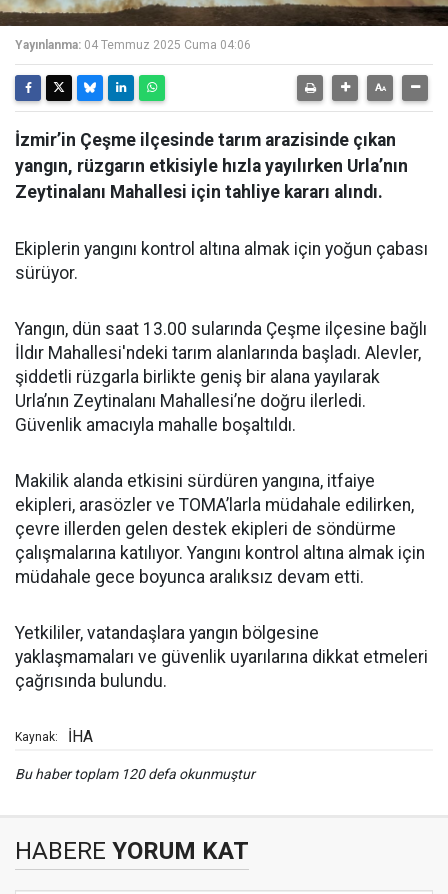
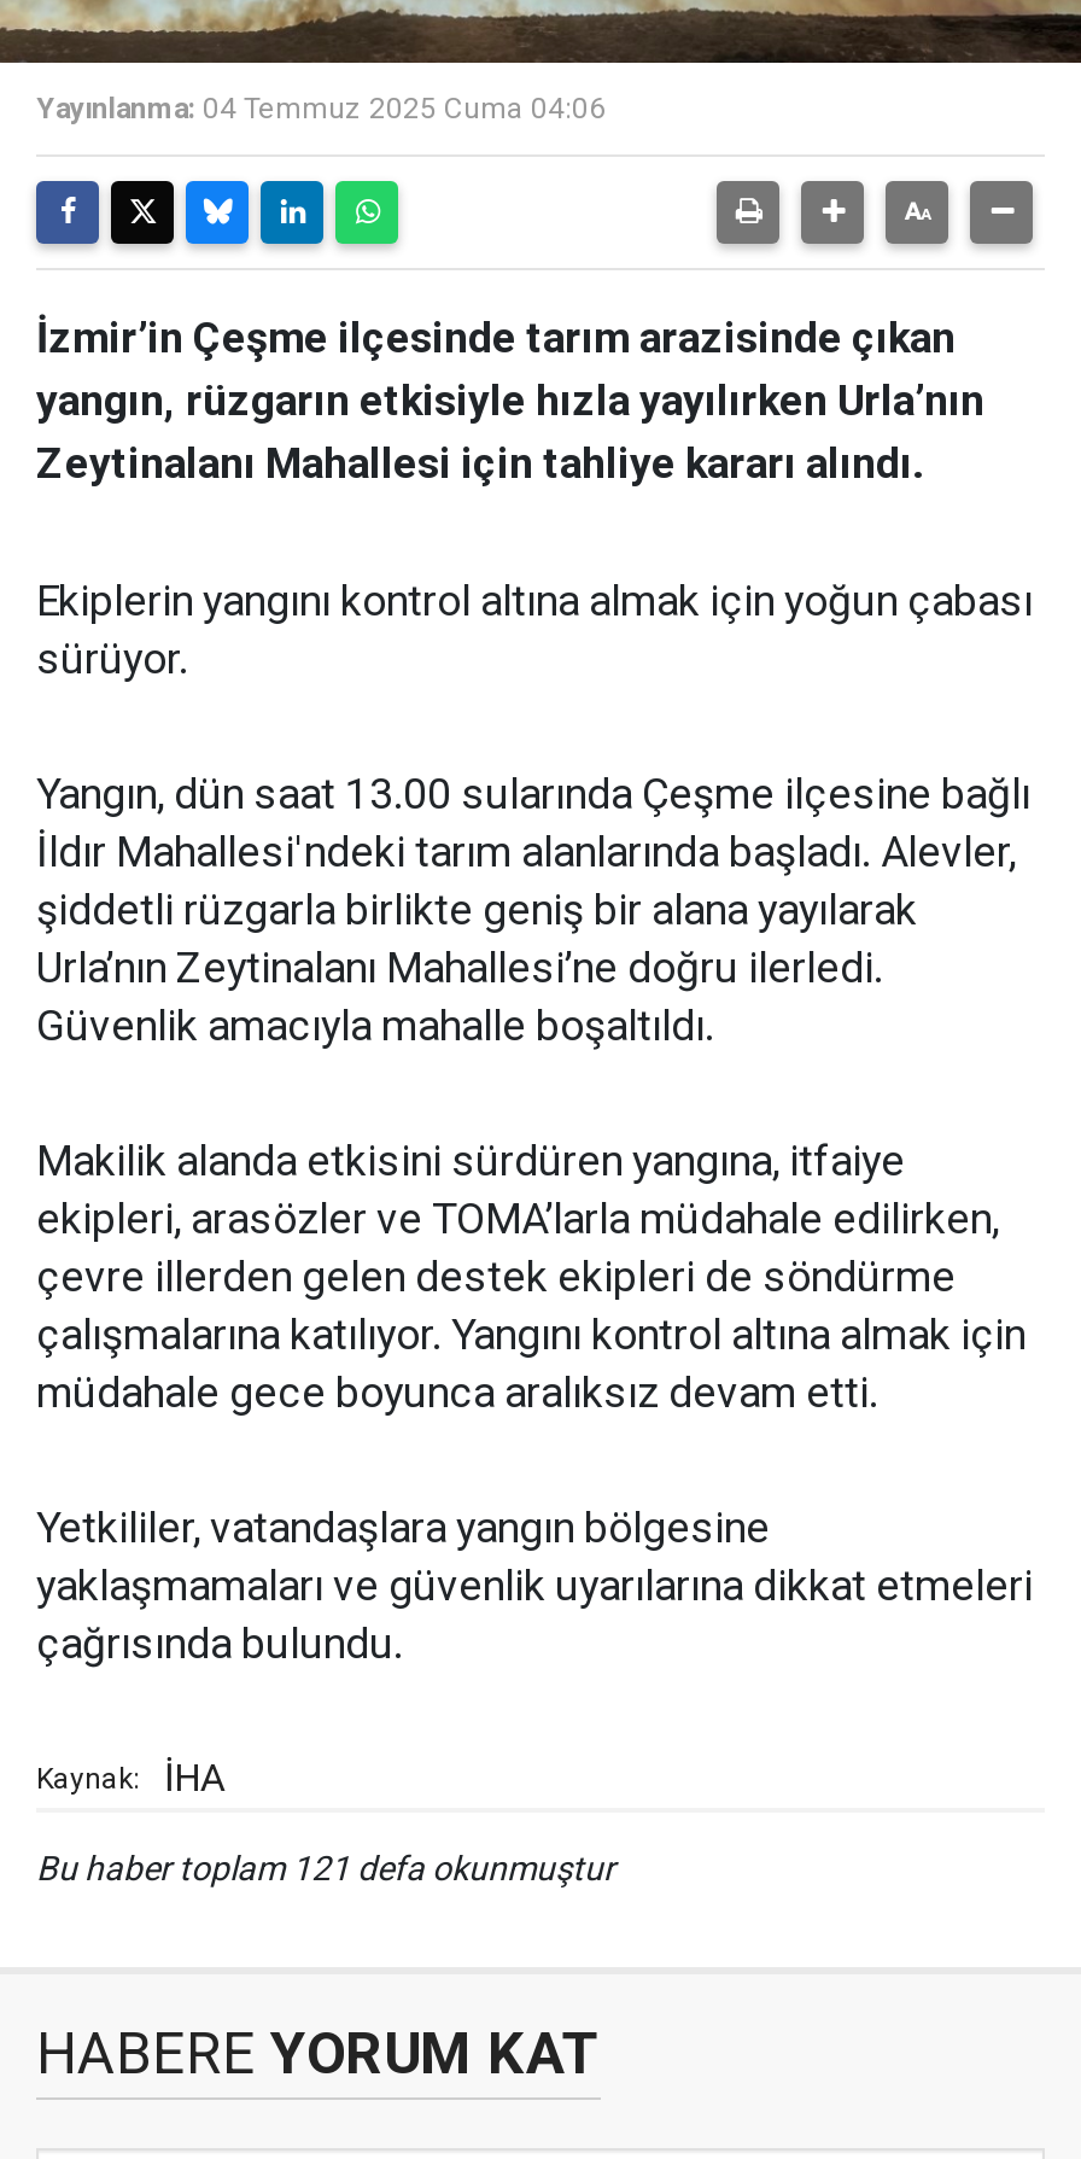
- Bu haber toplam 120 defa okunmuştur
+ Bu haber toplam 121 defa okunmuştur
